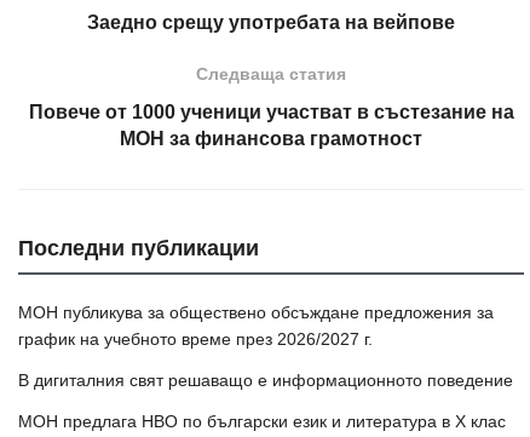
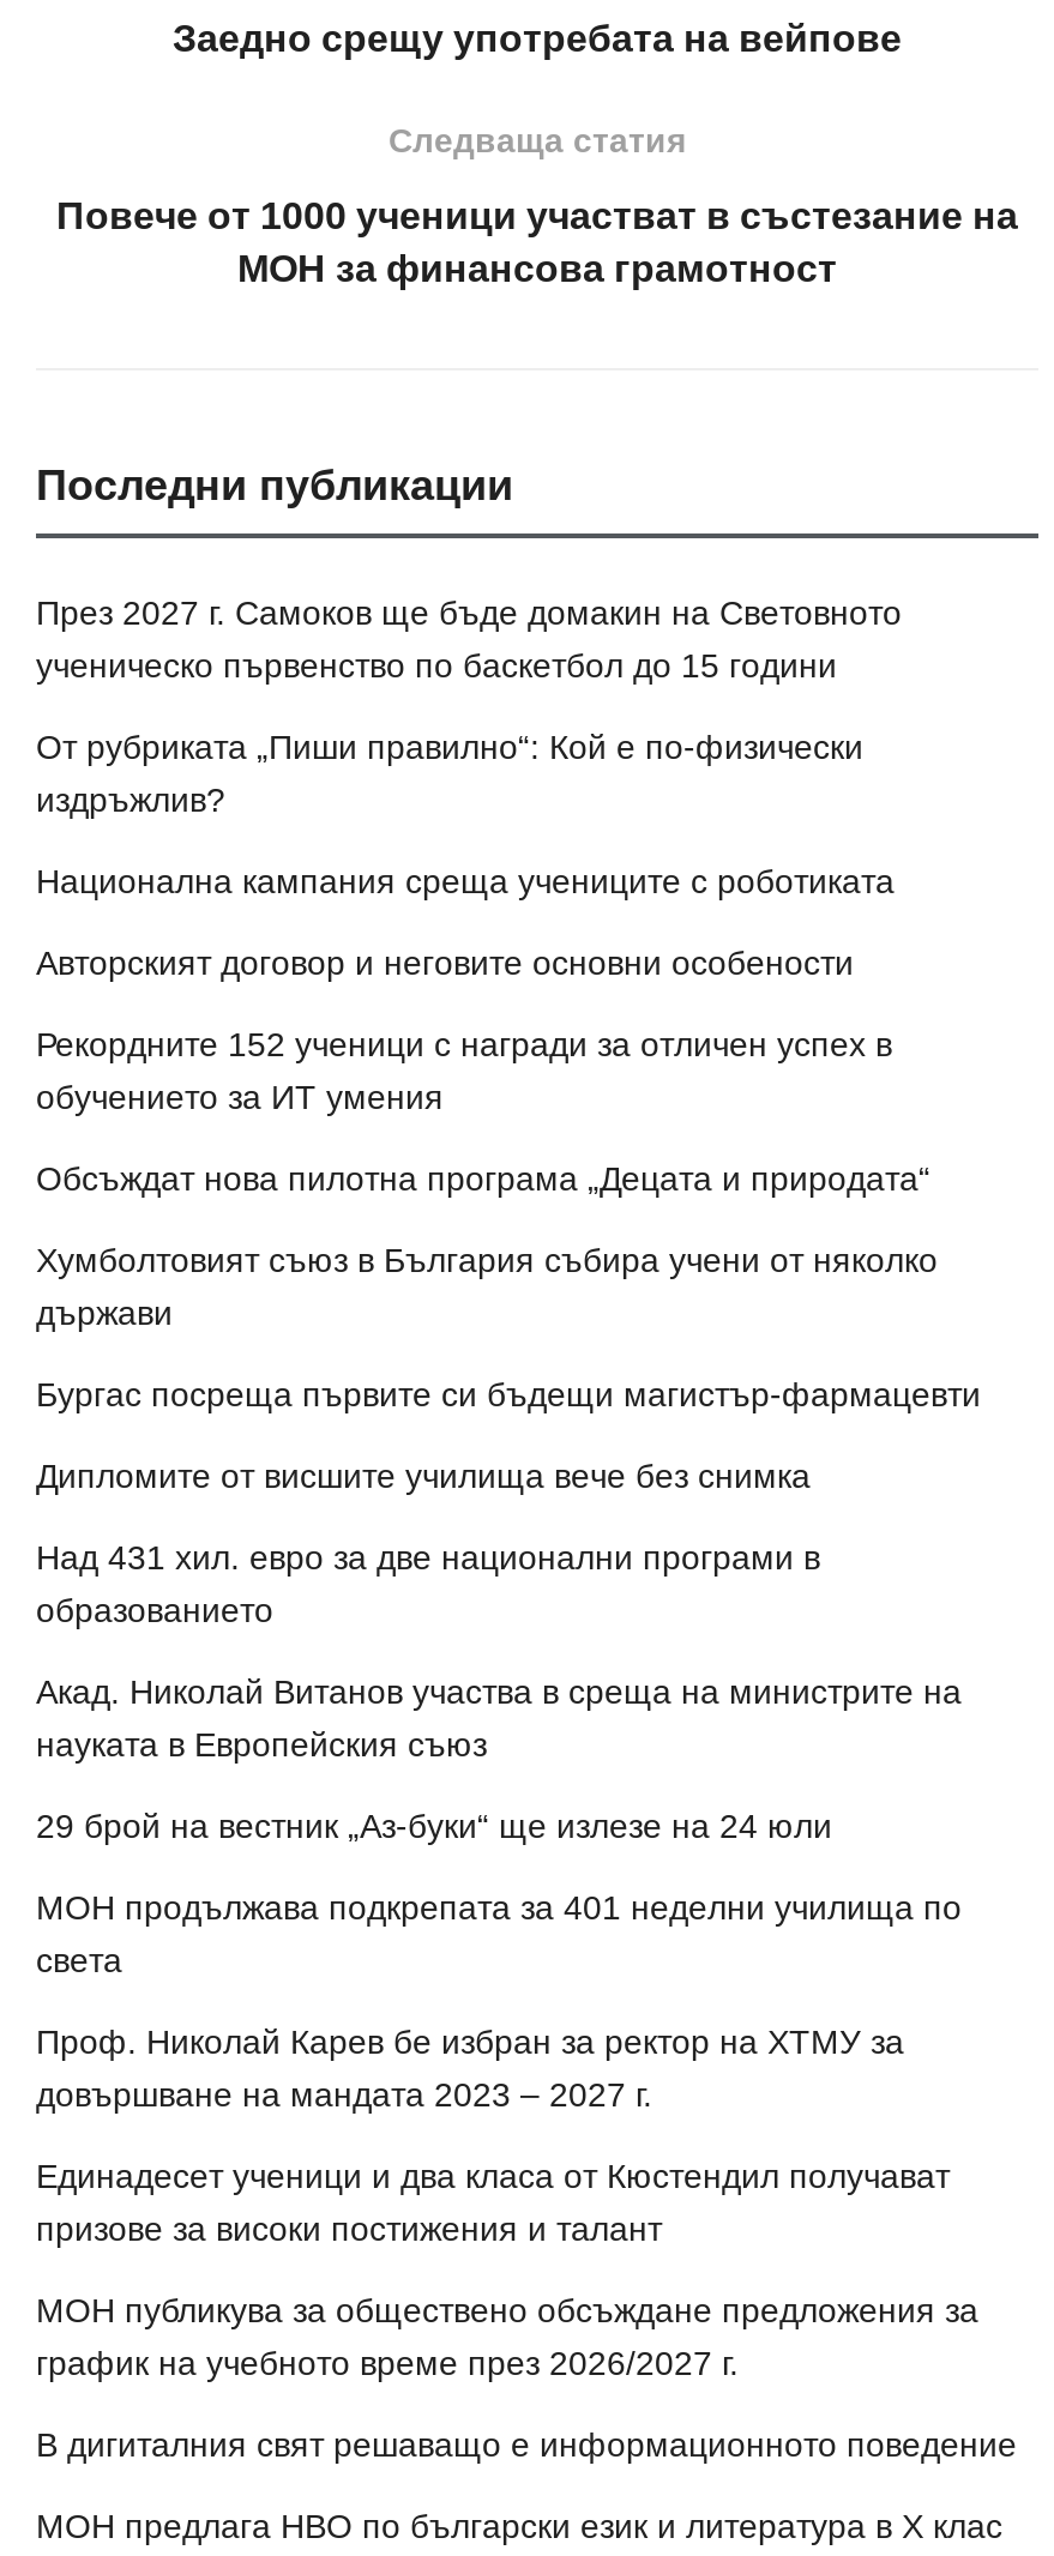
+ През 2027 г. Самоков ще бъде домакин на Световното
+ ученическо първенство по баскетбол до 15 години
+ От рубриката „Пиши правилно“: Кой е по-физически
+ издръжлив?
+ Национална кампания среща учениците с роботиката
+ Авторският договор и неговите основни особености
+ Рекордните 152 ученици с награди за отличен успех в
+ обучението за ИТ умения
+ Обсъждат нова пилотна програма „Децата и природата“
+ Хумболтовият съюз в България събира учени от няколко
+ държави
+ Бургас посреща първите си бъдещи магистър-фармацевти
+ Дипломите от висшите училища вече без снимка
+ Над 431 хил. евро за две национални програми в
+ образованието
+ Акад. Николай Витанов участва в среща на министрите на
+ науката в Европейския съюз
+ 29 брой на вестник „Аз-буки“ ще излезе на 24 юли
+ МОН продължава подкрепата за 401 неделни училища по
+ света
+ Проф. Николай Карев бе избран за ректор на ХТМУ за
+ довършване на мандата 2023 – 2027 г.
+ Единадесет ученици и два класа от Кюстендил получават
+ призове за високи постижения и талант
